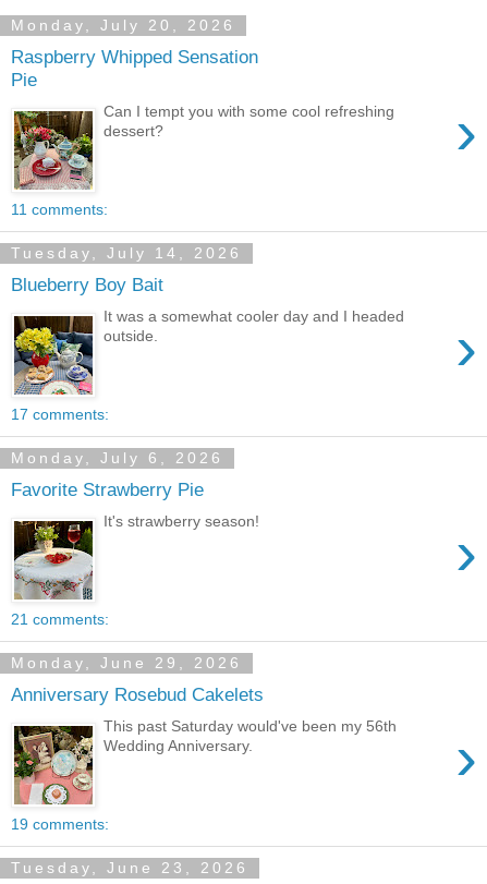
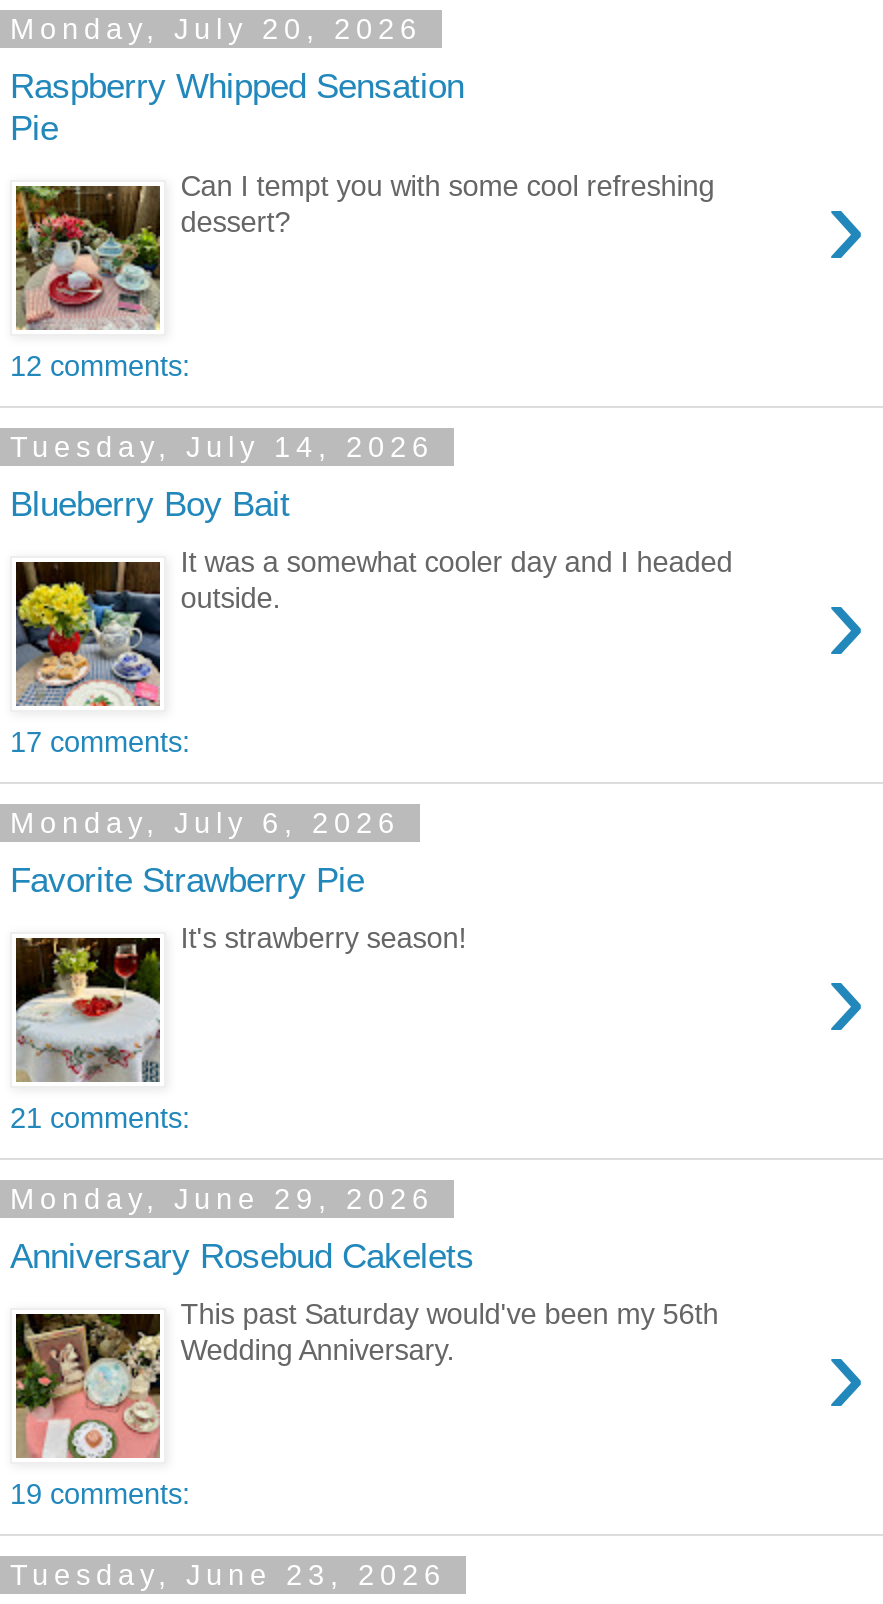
- 11 comments:
+ 12 comments:
